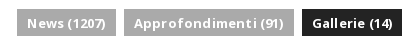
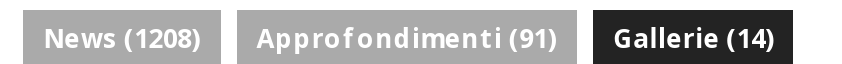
- News (1207) Approfondimenti (91) Gallerie (14)
+ News (1208) Approfondimenti (91) Gallerie (14)
